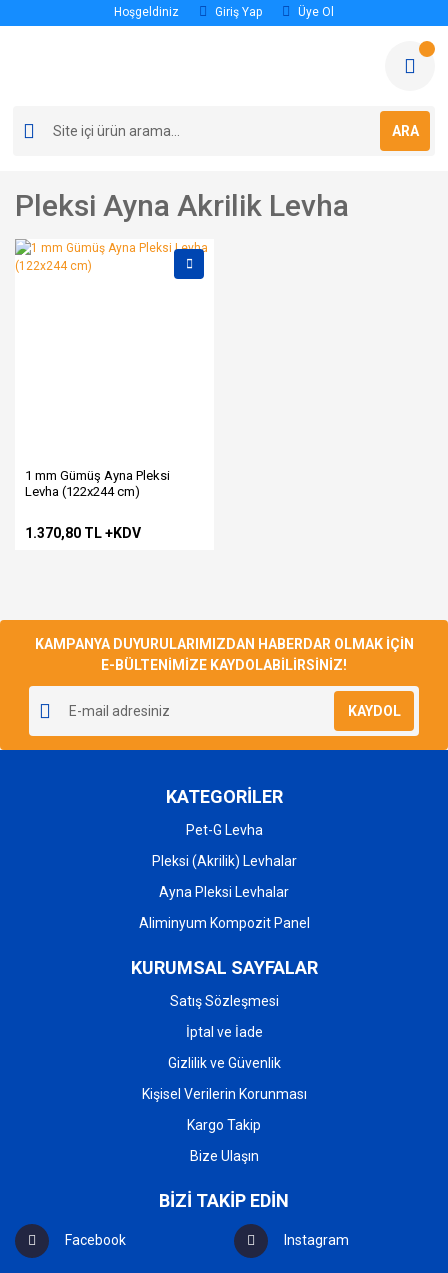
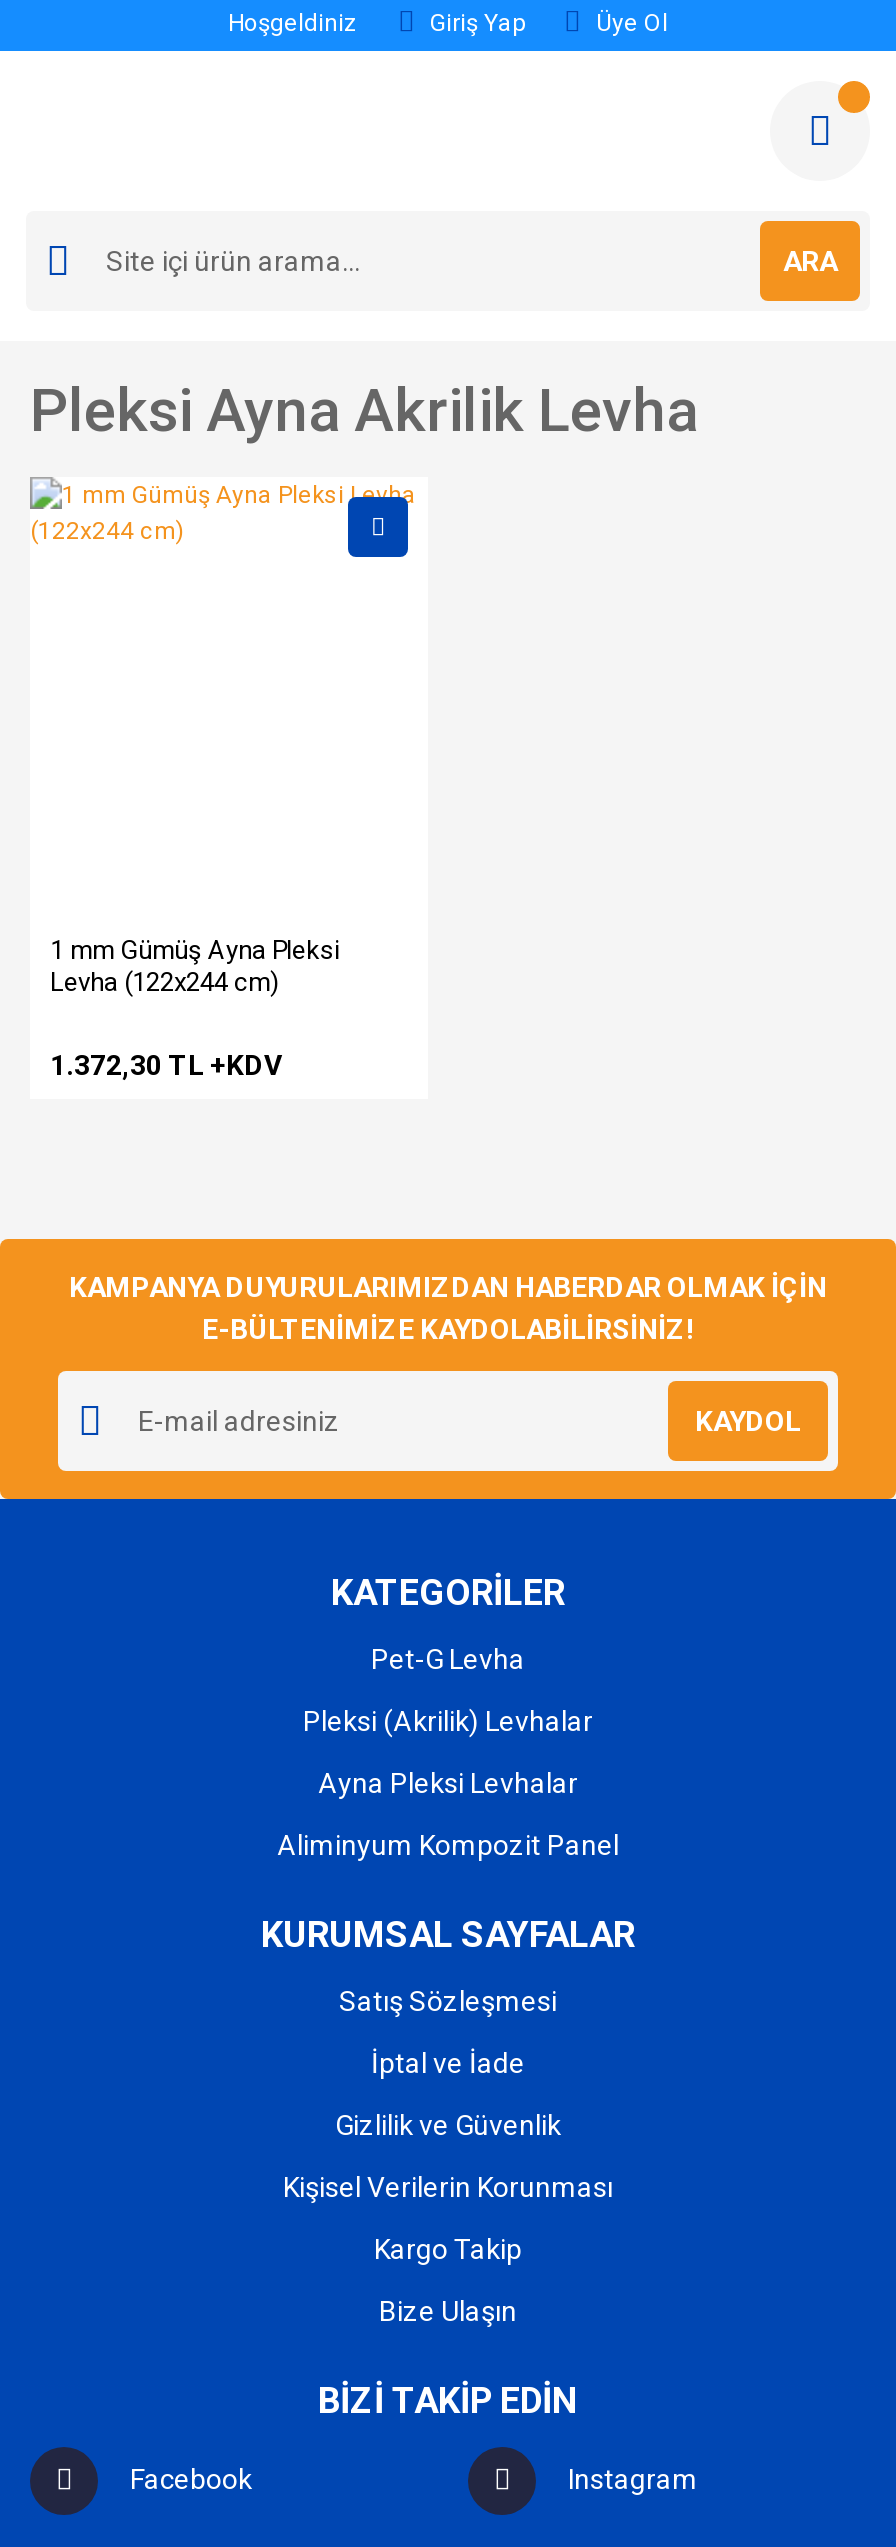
- 1.370,80 TL +KDV
+ 1.372,30 TL +KDV
